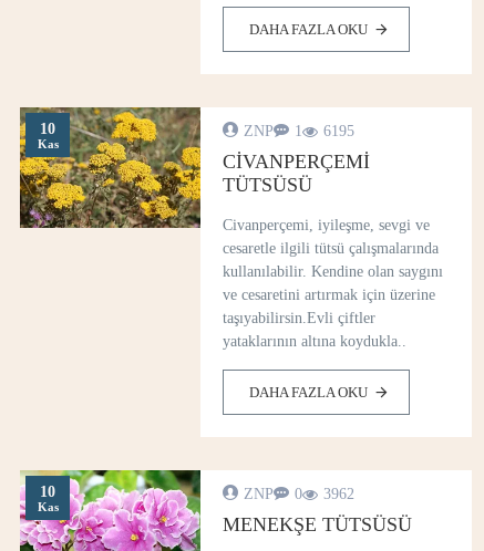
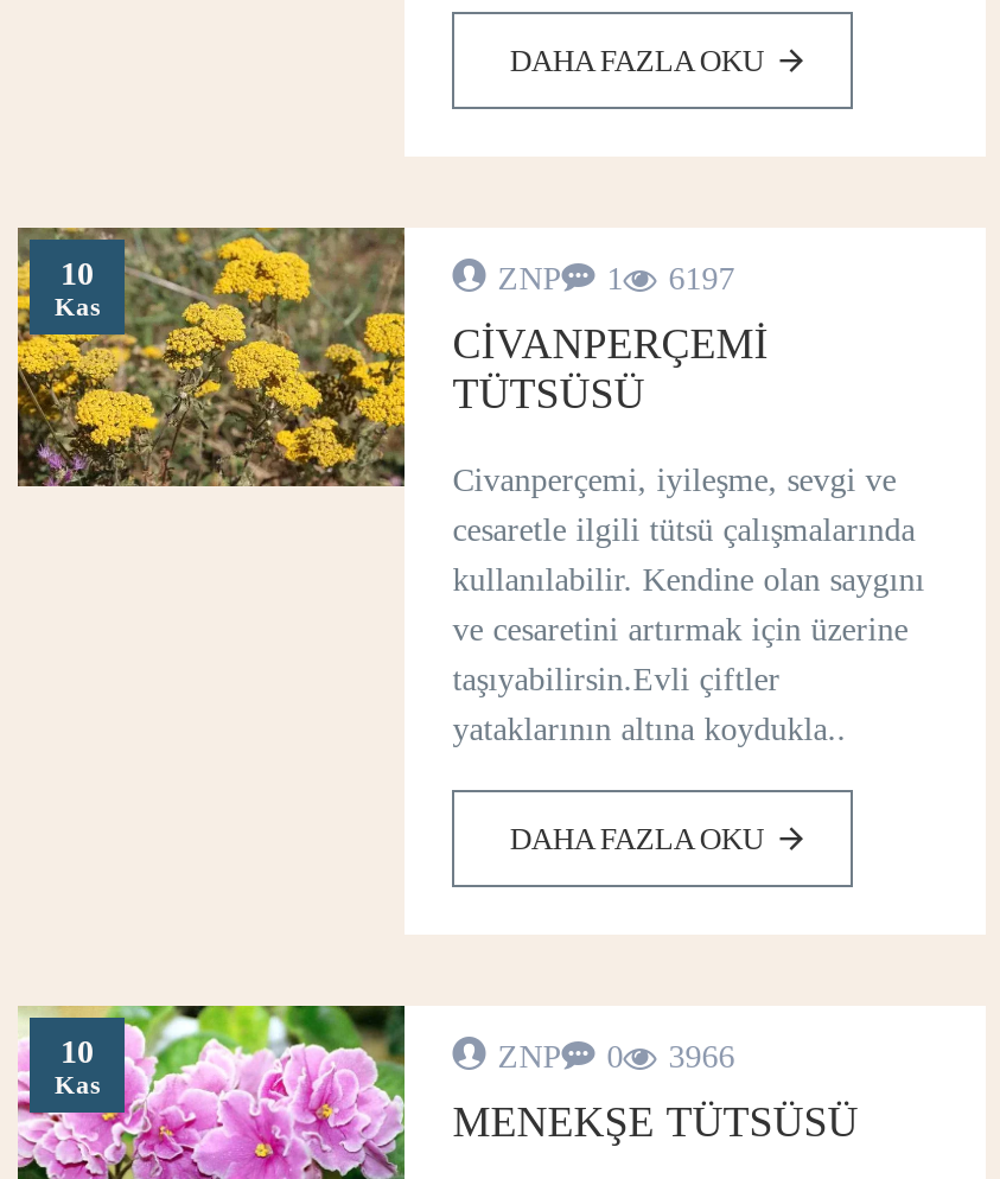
- ZNP 1 6195
+ ZNP 1 6197

- ZNP 0 3962
+ ZNP 0 3966
